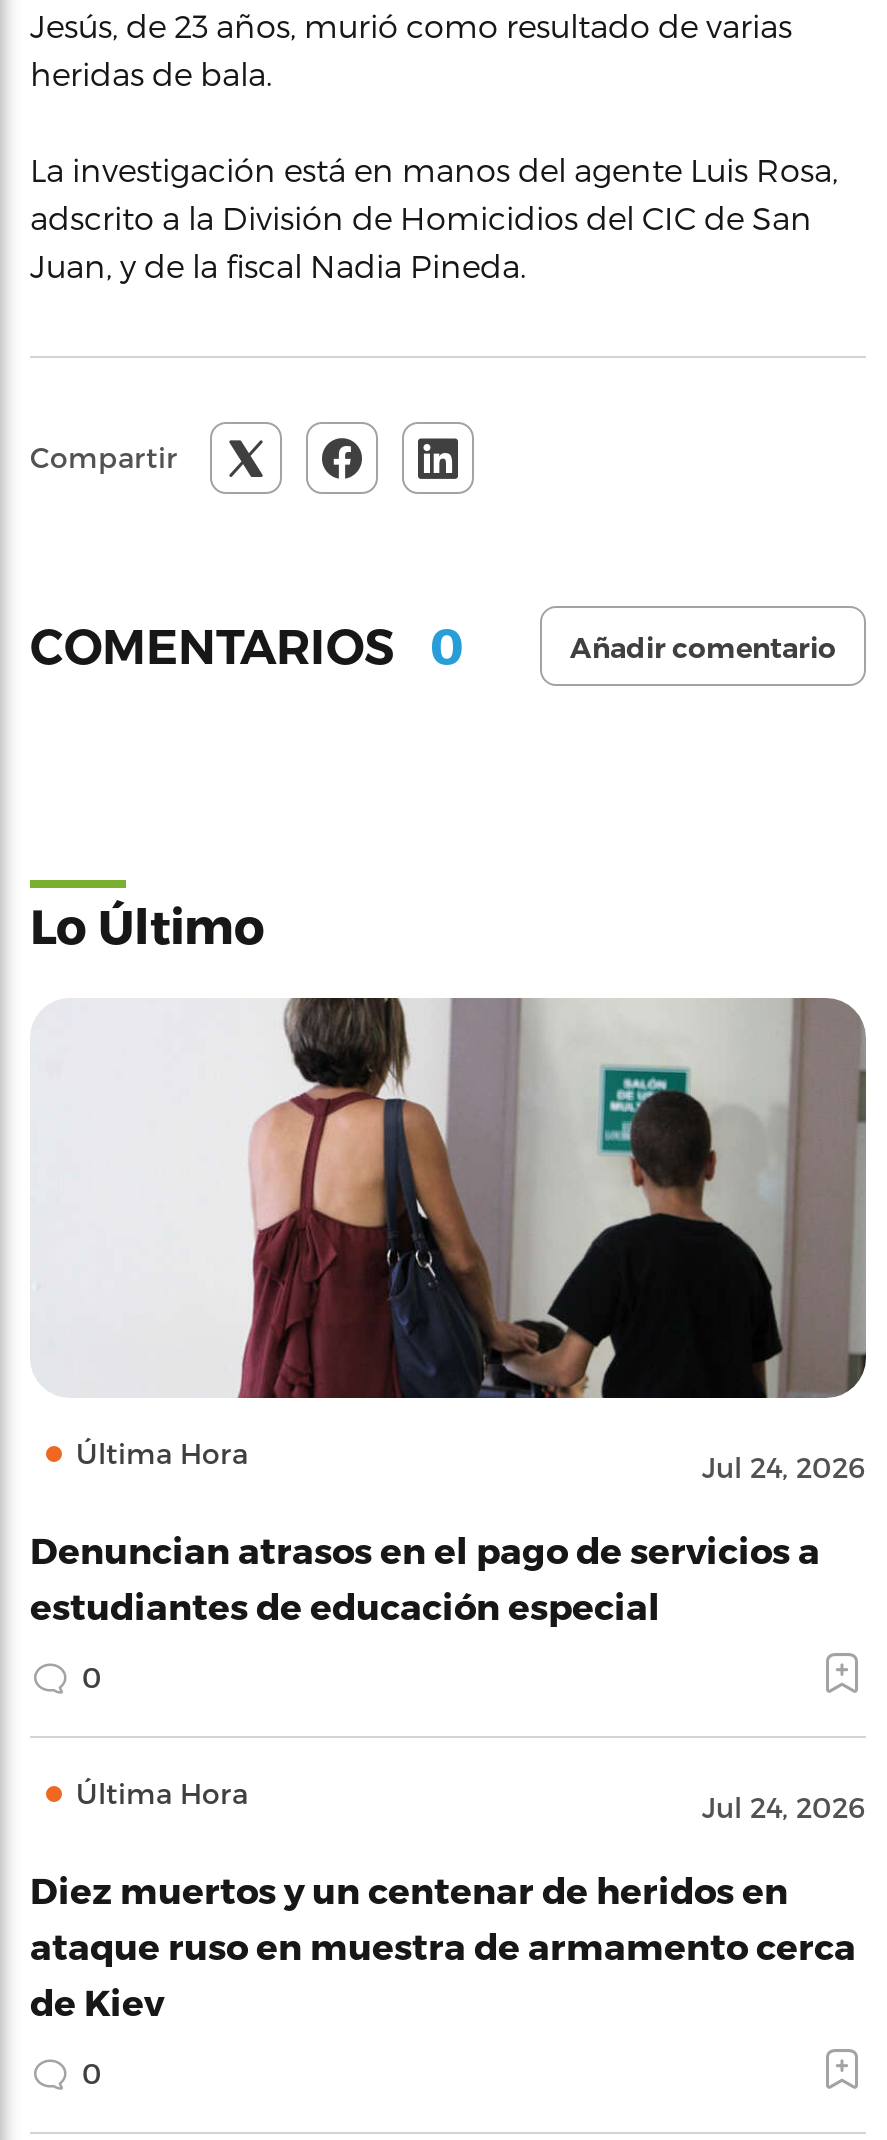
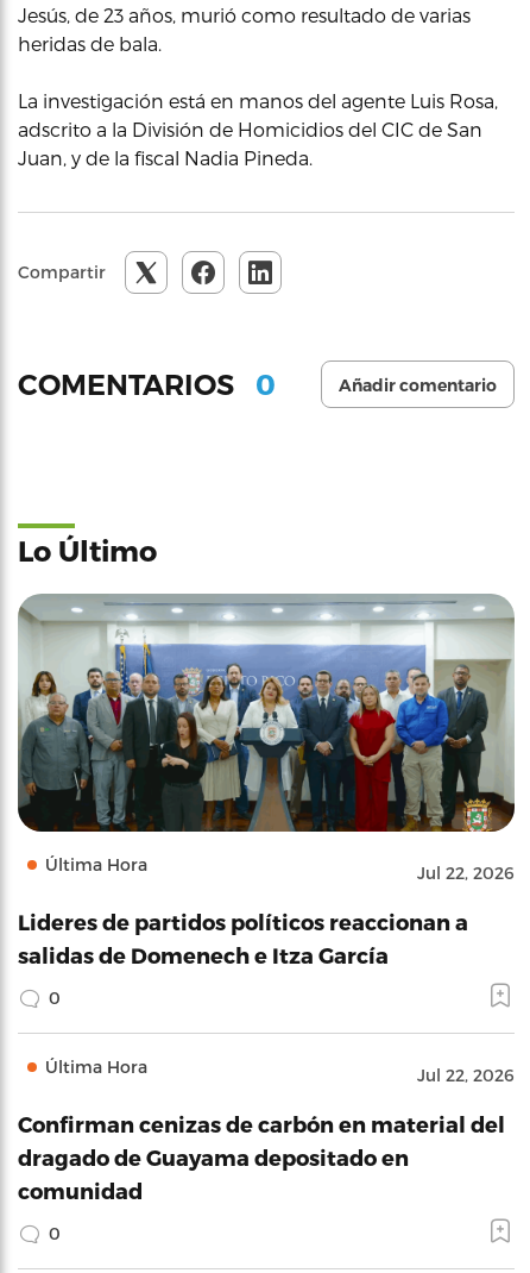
- [image]
- Jul 24, 2026
+ [image]
+ Jul 22, 2026

- Denuncian atrasos en el pago de servicios a
- estudiantes de educación especial
+ Lideres de partidos políticos reaccionan a
+ salidas de Domenech e Itza García

- Jul 24, 2026
+ Jul 22, 2026

- Diez muertos y un centenar de heridos en
- ataque ruso en muestra de armamento cerca
- de Kiev
+ Confirman cenizas de carbón en material del
+ dragado de Guayama depositado en
+ comunidad
